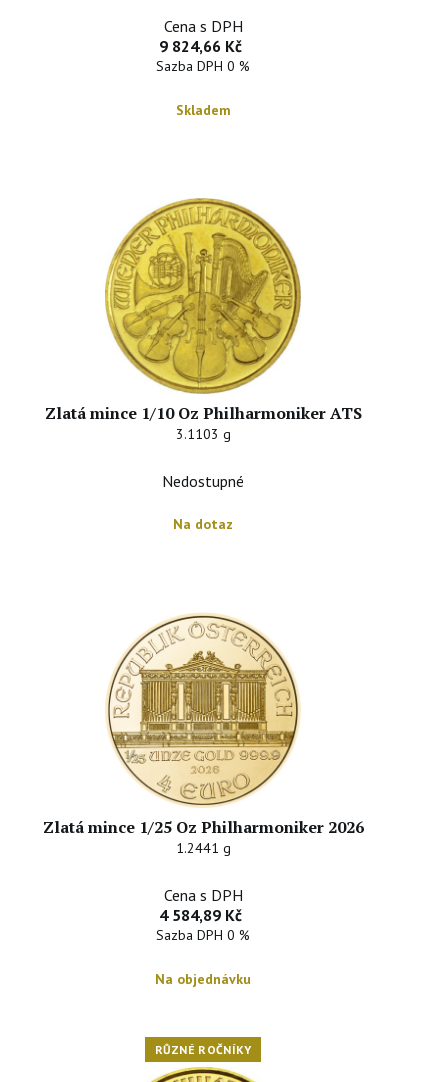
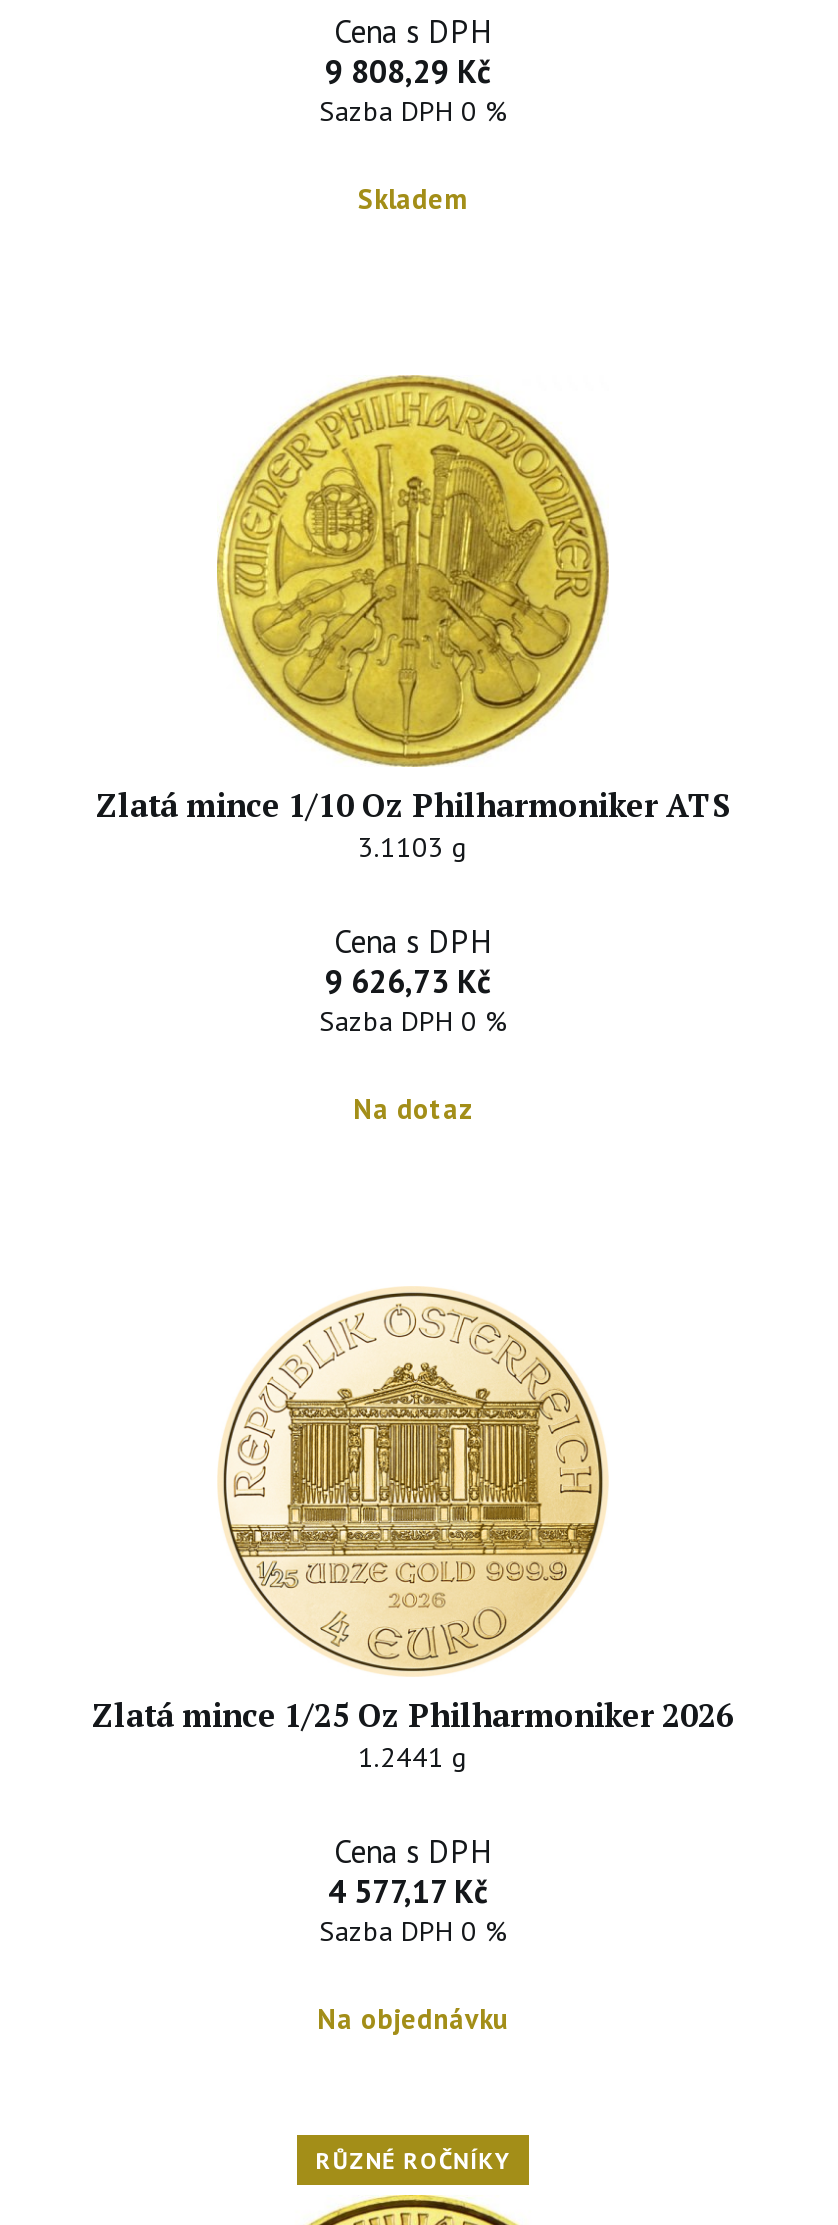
- 9 824,66 Kč
+ 9 808,29 Kč

- Nedostupné
+ Cena s DPH
+ 9 626,73 Kč
+ Sazba DPH 0 %

- 4 584,89 Kč
+ 4 577,17 Kč
